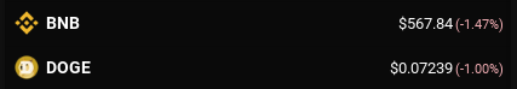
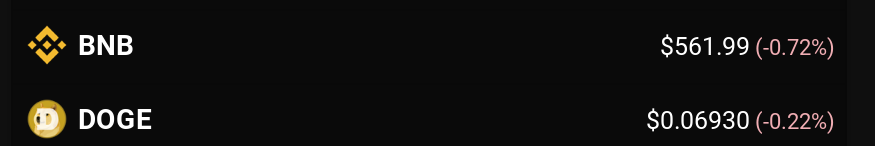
- $567.84 (-1.47%)
+ $561.99 (-0.72%)

- $0.07239 (-1.00%)
+ $0.06930 (-0.22%)
